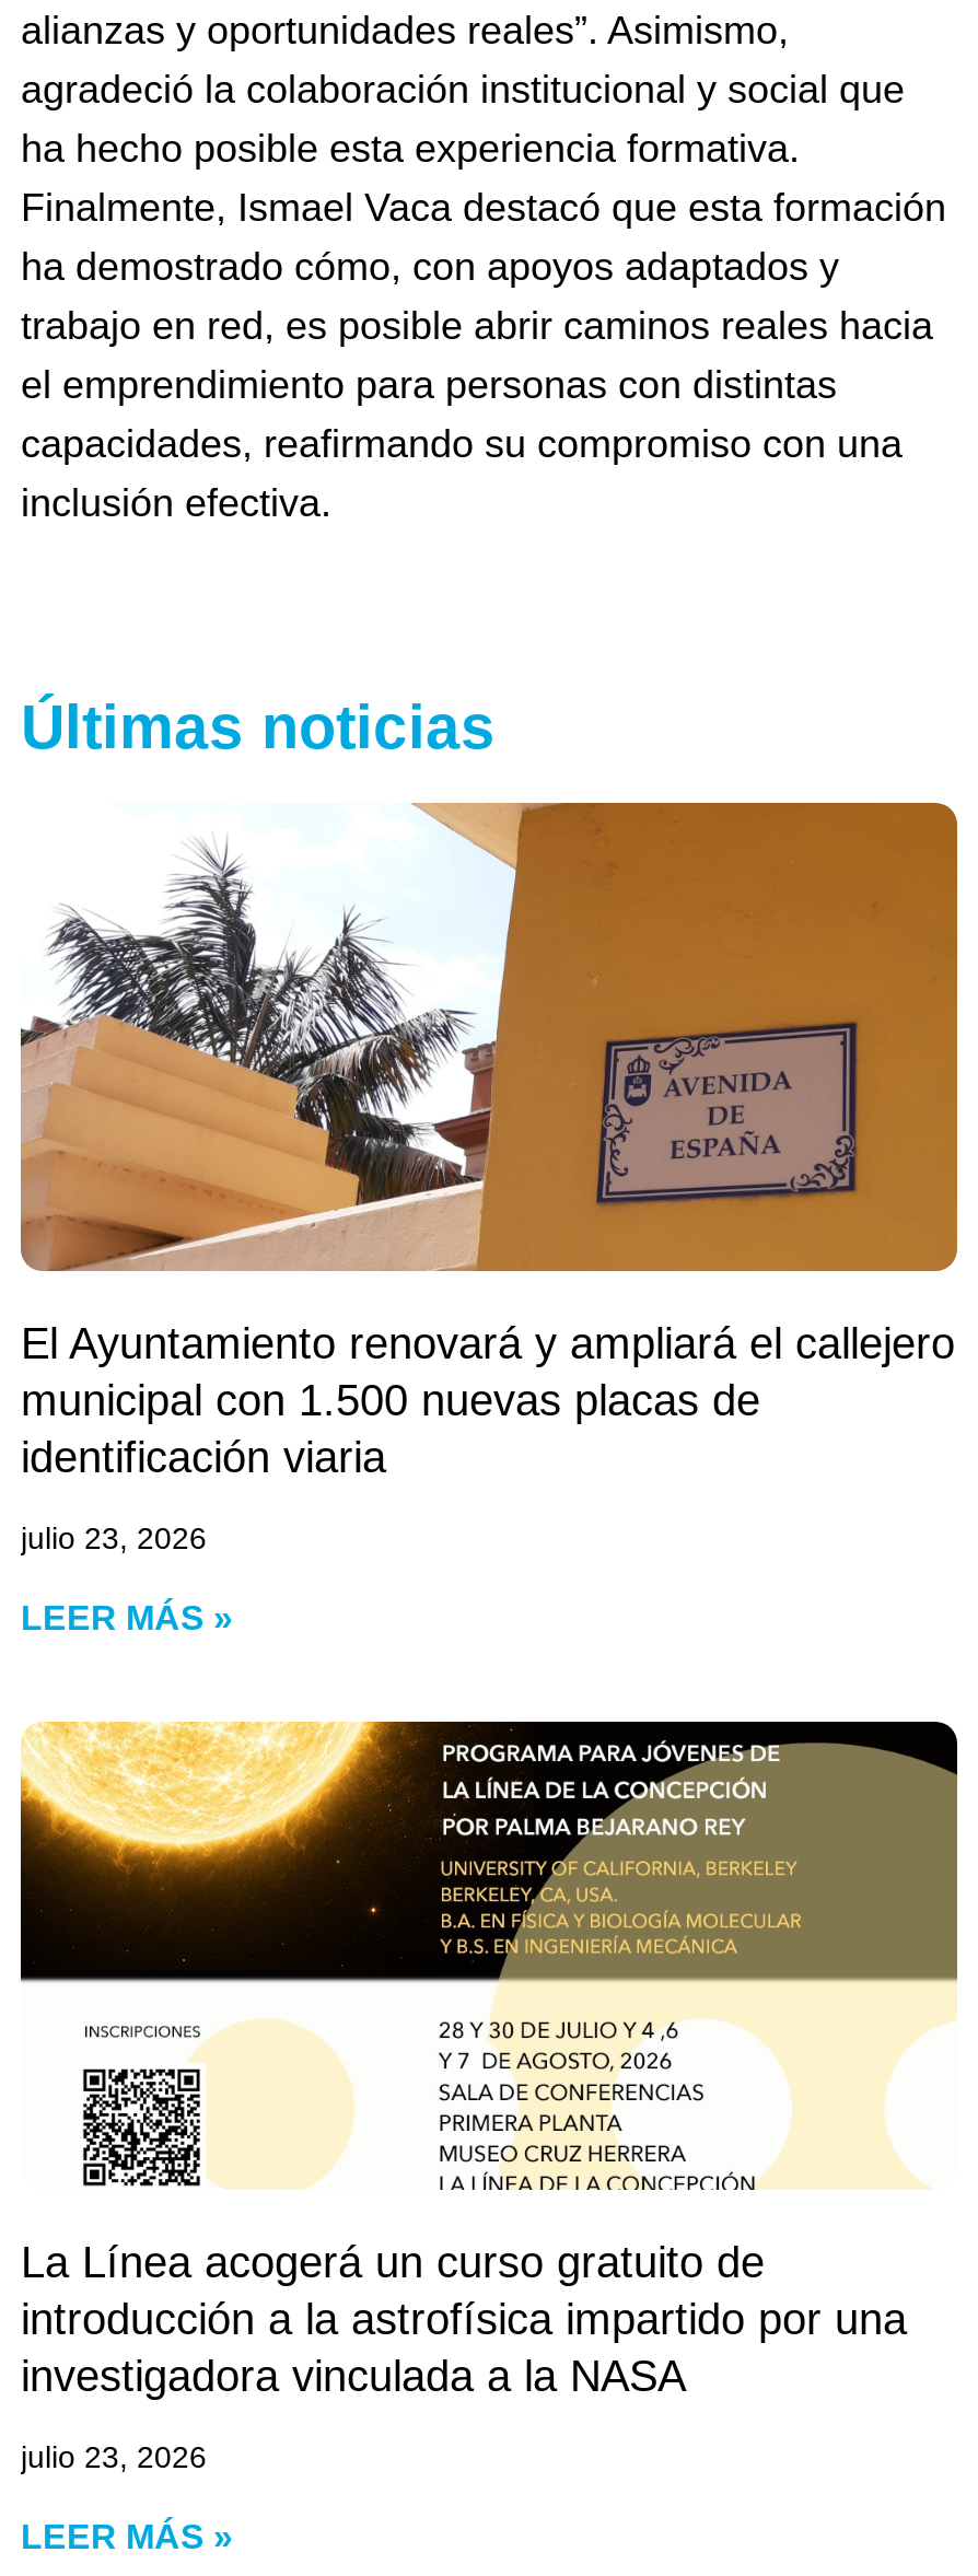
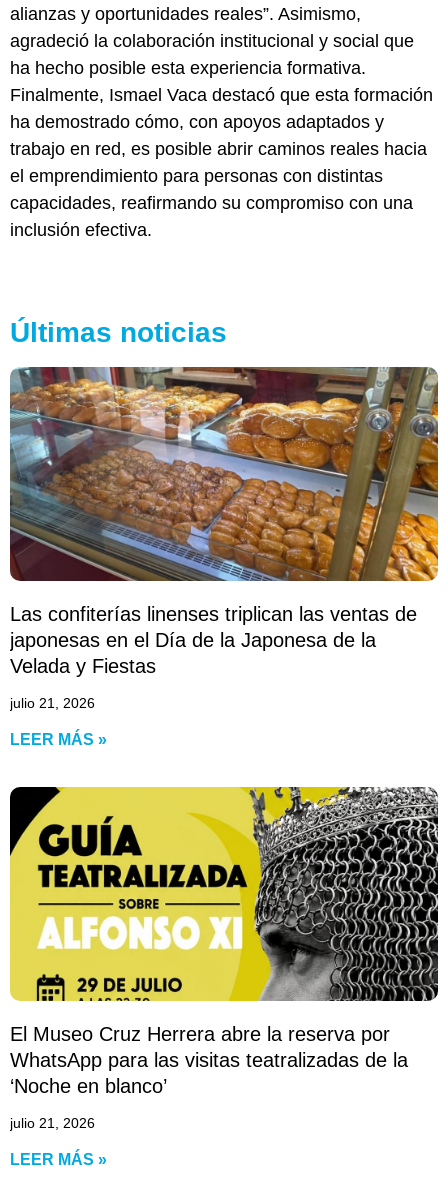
- [image]
- El Ayuntamiento renovará y ampliará el callejero
- municipal con 1.500 nuevas placas de
- identificación viaria
+ [image]
+ Las confiterías linenses triplican las ventas de
+ japonesas en el Día de la Japonesa de la
+ Velada y Fiestas

- julio 23, 2026
+ julio 21, 2026

- [image]
- La Línea acogerá un curso gratuito de
- introducción a la astrofísica impartido por una
- investigadora vinculada a la NASA
+ [image]
+ El Museo Cruz Herrera abre la reserva por
+ WhatsApp para las visitas teatralizadas de la
+ ‘Noche en blanco’

- julio 23, 2026
+ julio 21, 2026
